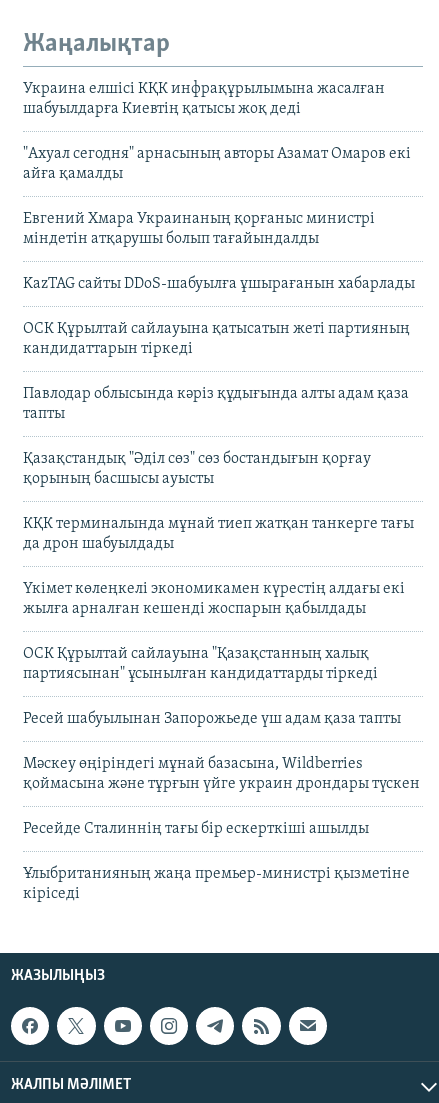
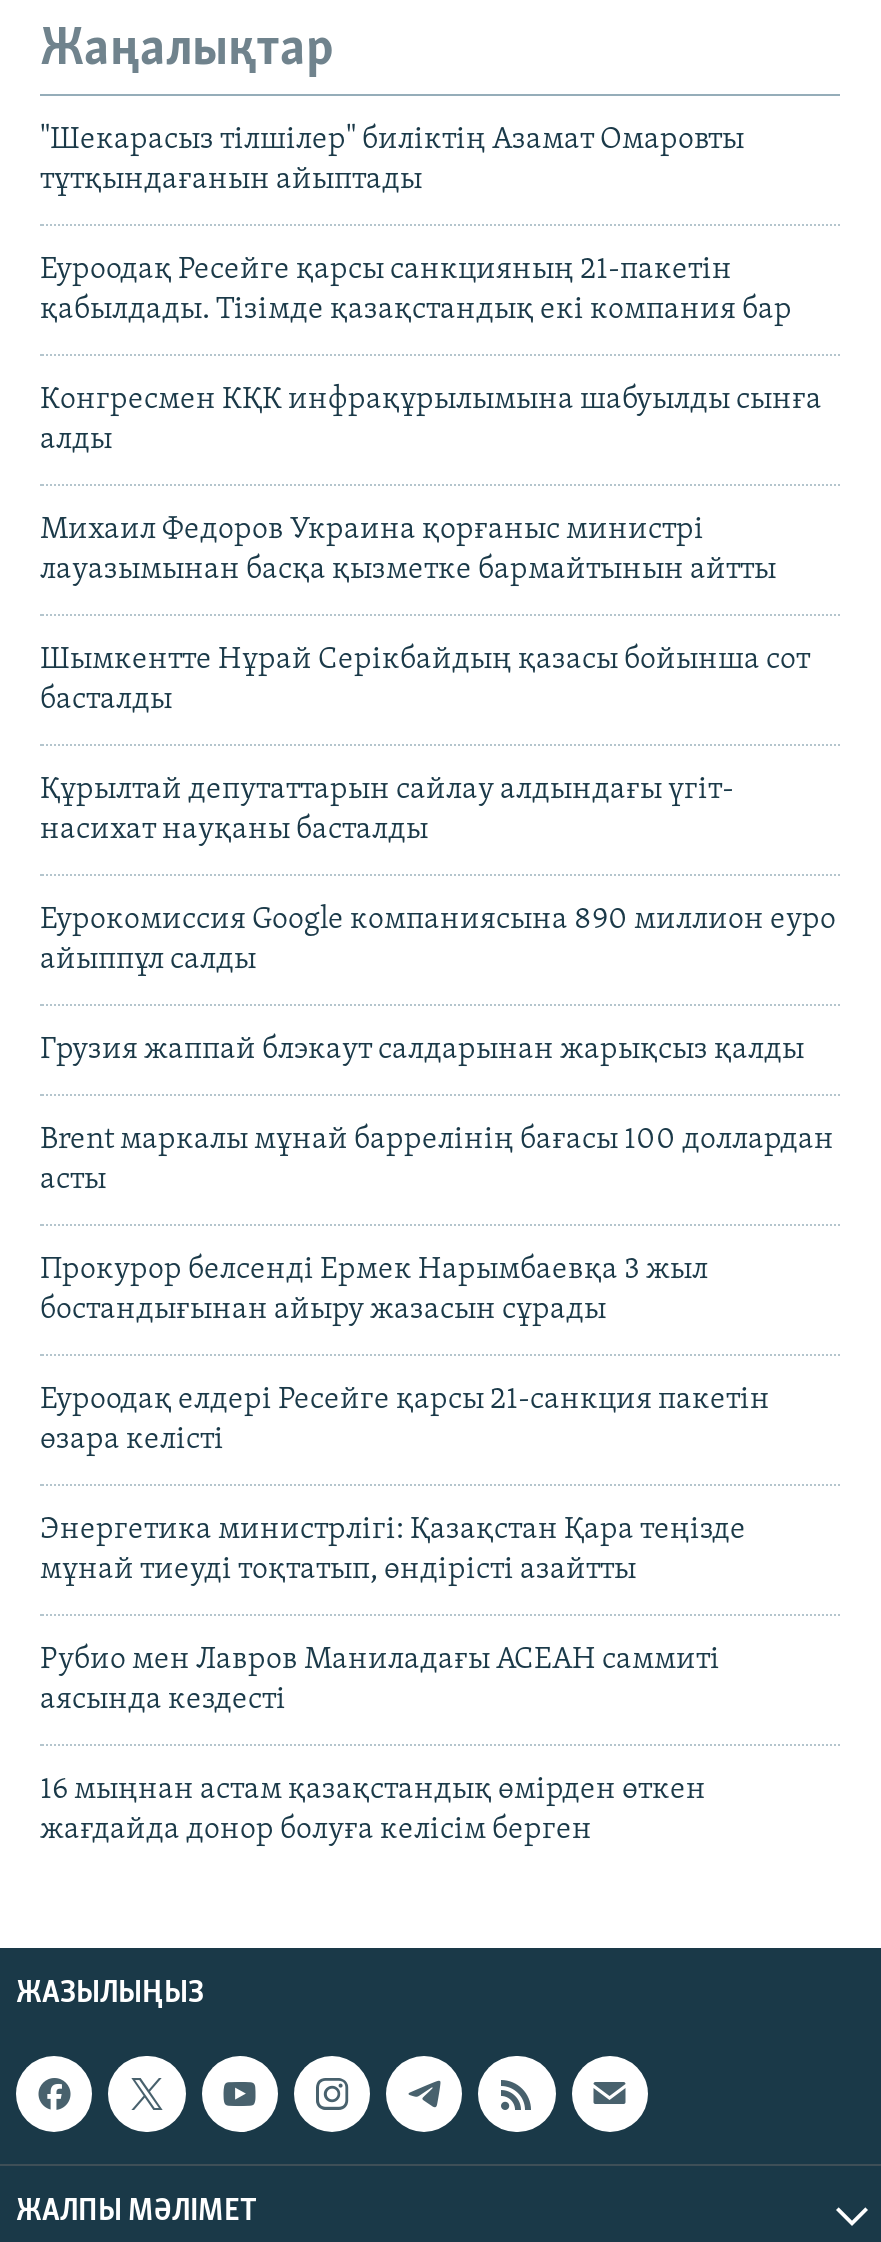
- Украина елшісі КҚК инфрақұрылымына жасалған
- шабуылдарға Киевтің қатысы жоқ деді
+ "Шекарасыз тілшілер" биліктің Азамат Омаровты
+ тұтқындағанын айыптады

- "Ахуал сегодня" арнасының авторы Азамат Омаров екі
- айға қамалды
+ Еуроодақ Ресейге қарсы санкцияның 21-пакетін
+ қабылдады. Тізімде қазақстандық екі компания бар

- Евгений Хмара Украинаның қорғаныс министрі
- міндетін атқарушы болып тағайындалды
+ Конгресмен КҚК инфрақұрылымына шабуылды сынға
+ алды

- KazTAG сайты DDoS-шабуылға ұшырағанын хабарлады
+ Михаил Федоров Украина қорғаныс министрі
+ лауазымынан басқа қызметке бармайтынын айтты

- ОСК Құрылтай сайлауына қатысатын жеті партияның
- кандидаттарын тіркеді
+ Шымкентте Нұрай Серікбайдың қазасы бойынша сот
+ басталды

- Павлодар облысында кәріз құдығында алты адам қаза
- тапты
+ Құрылтай депутаттарын сайлау алдындағы үгіт-
+ насихат науқаны басталды

- Қазақстандық "Әділ сөз" сөз бостандығын қорғау
- қорының басшысы ауысты
+ Еурокомиссия Google компаниясына 890 миллион еуро
+ айыппұл салды

- КҚК терминалында мұнай тиеп жатқан танкерге тағы
- да дрон шабуылдады
+ Грузия жаппай блэкаут салдарынан жарықсыз қалды

- Үкімет көлеңкелі экономикамен күрестің алдағы екі
- жылға арналған кешенді жоспарын қабылдады
+ Brent маркалы мұнай баррелінің бағасы 100 доллардан
+ асты

- ОСК Құрылтай сайлауына "Қазақстанның халық
- партиясынан" ұсынылған кандидаттарды тіркеді
+ Прокурор белсенді Ермек Нарымбаевқа 3 жыл
+ бостандығынан айыру жазасын сұрады

- Ресей шабуылынан Запорожьеде үш адам қаза тапты
+ Еуроодақ елдері Ресейге қарсы 21-санкция пакетін
+ өзара келісті

- Мәскеу өңіріндегі мұнай базасына, Wildberries
- қоймасына және тұрғын үйге украин дрондары түскен
+ Энергетика министрлігі: Қазақстан Қара теңізде
+ мұнай тиеуді тоқтатып, өндірісті азайтты

- Ресейде Сталиннің тағы бір ескерткіші ашылды
+ Рубио мен Лавров Маниладағы АСЕАН саммиті
+ аясында кездесті

- Ұлыбританияның жаңа премьер-министрі қызметіне
- кіріседі
+ 16 мыңнан астам қазақстандық өмірден өткен
+ жағдайда донор болуға келісім берген
